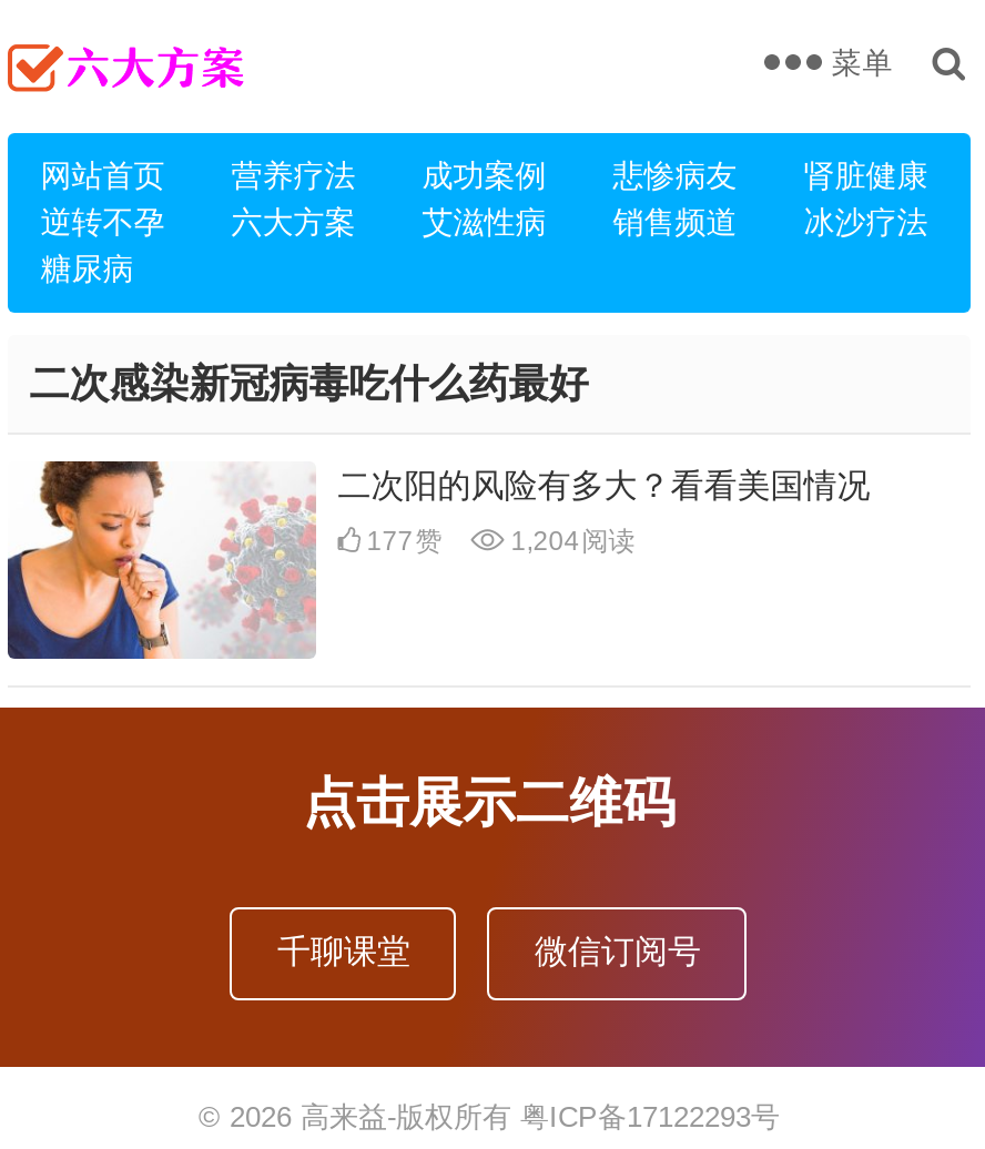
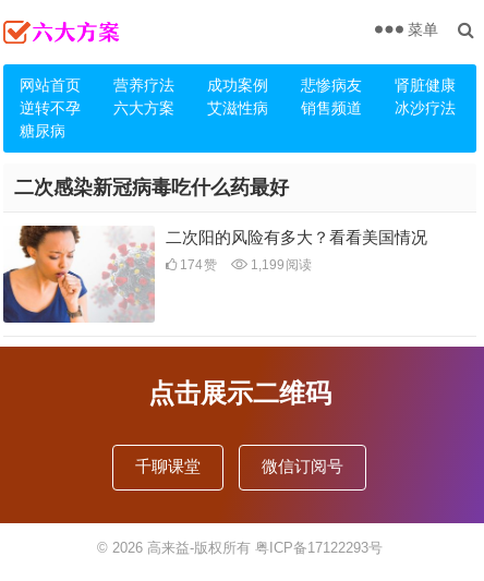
- 177赞
+ 174赞

- 1,204阅读
+ 1,199阅读
